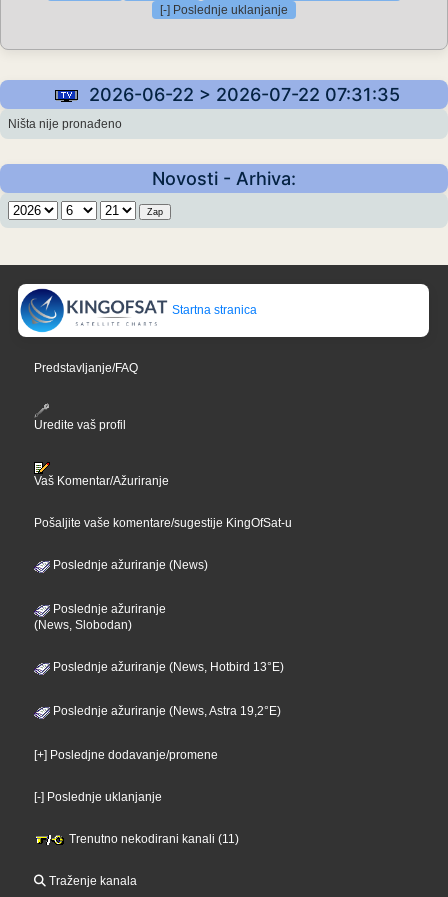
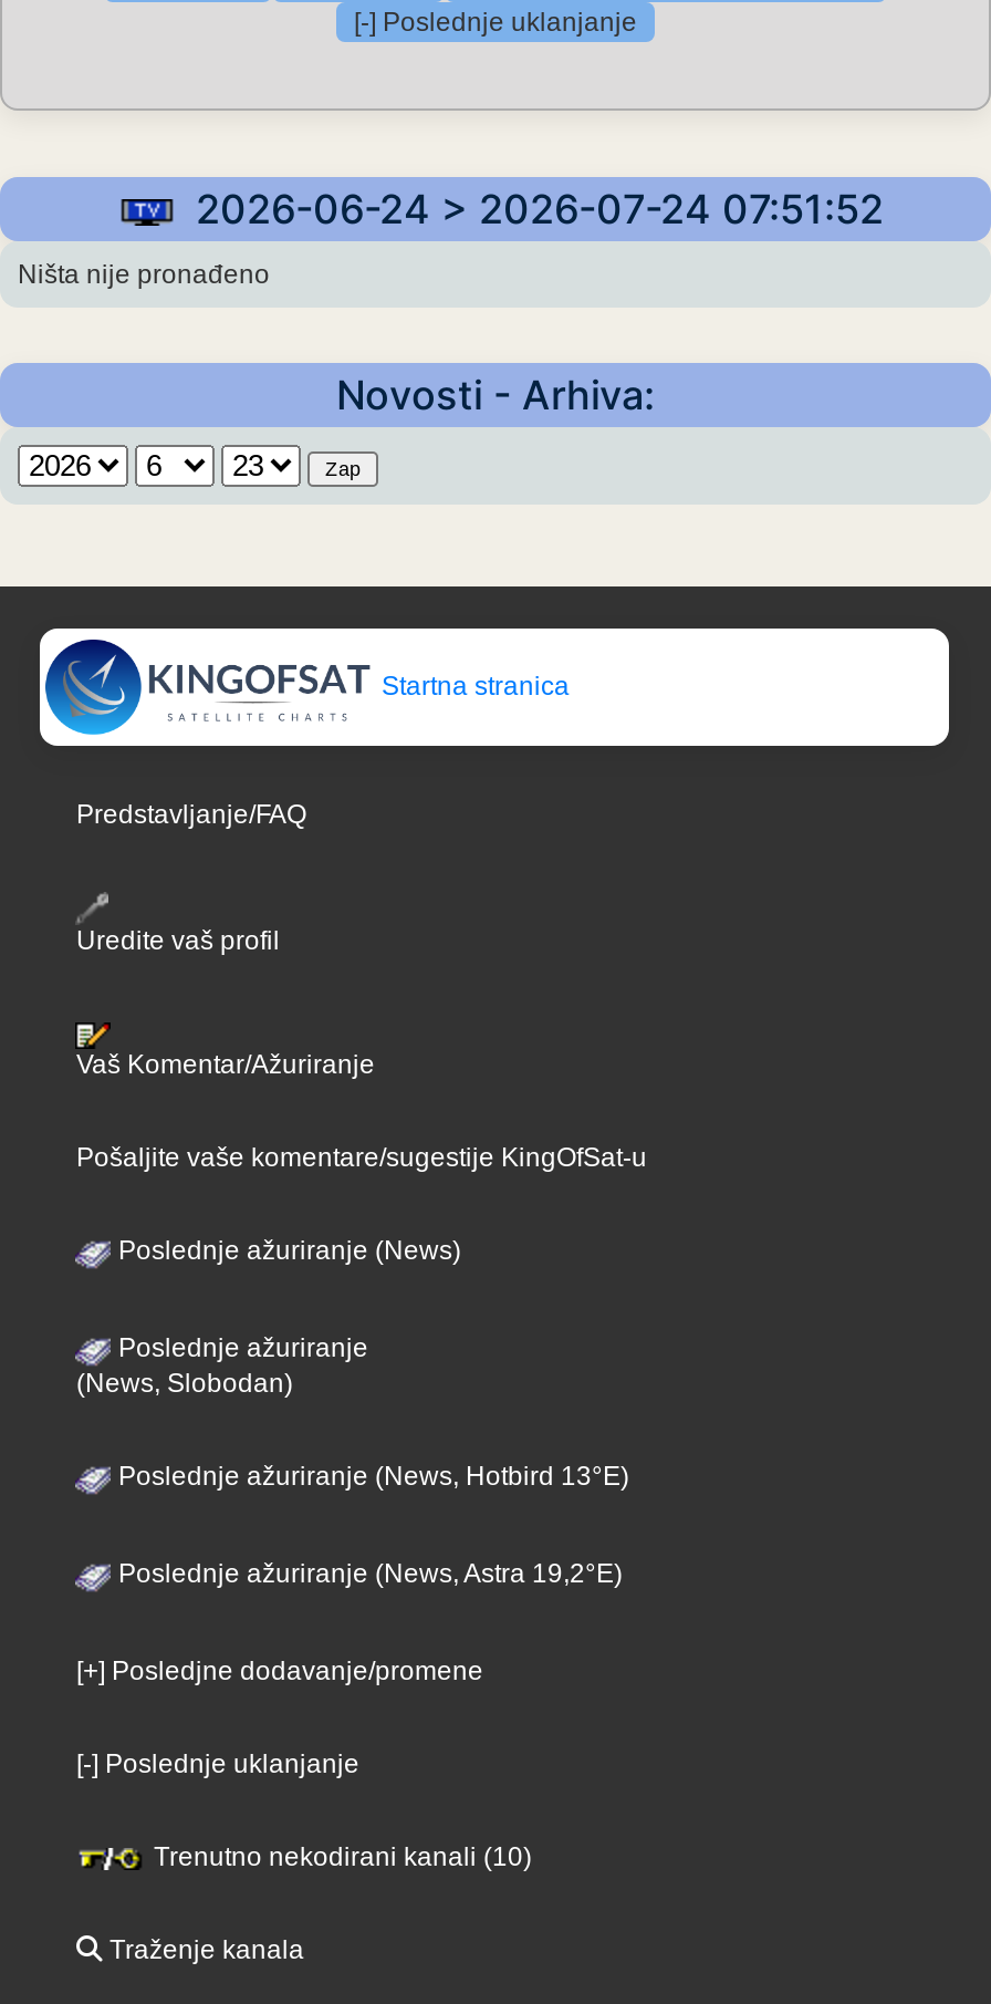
- 2026-06-22 > 2026-07-22 07:31:35
+ 2026-06-24 > 2026-07-24 07:51:52

- Trenutno nekodirani kanali (11)
+ Trenutno nekodirani kanali (10)
